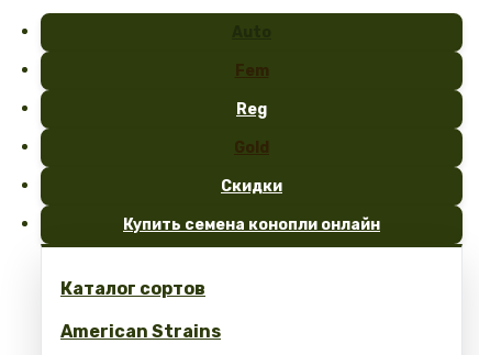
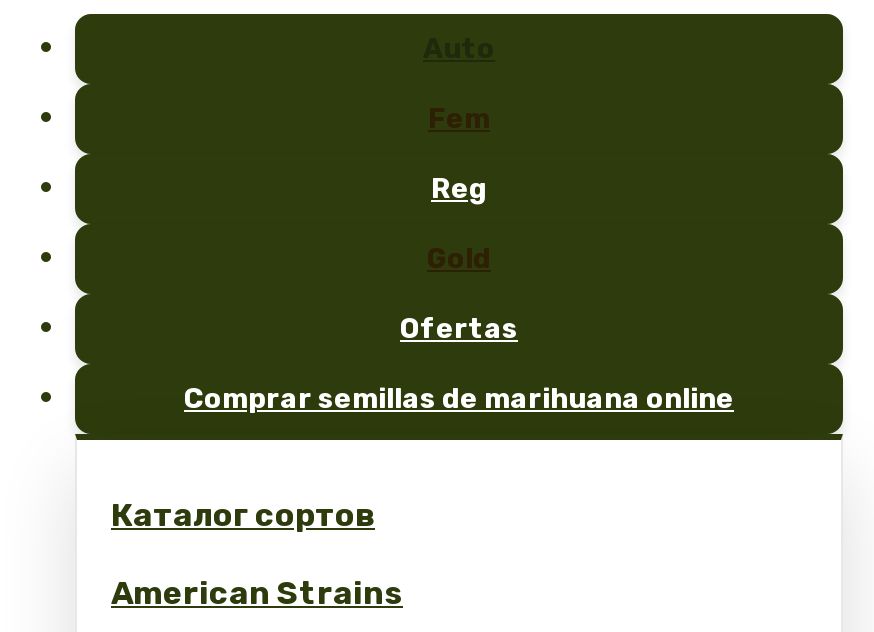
- Скидки
+ Ofertas

- Купить семена конопли онлайн
+ Comprar semillas de marihuana online
